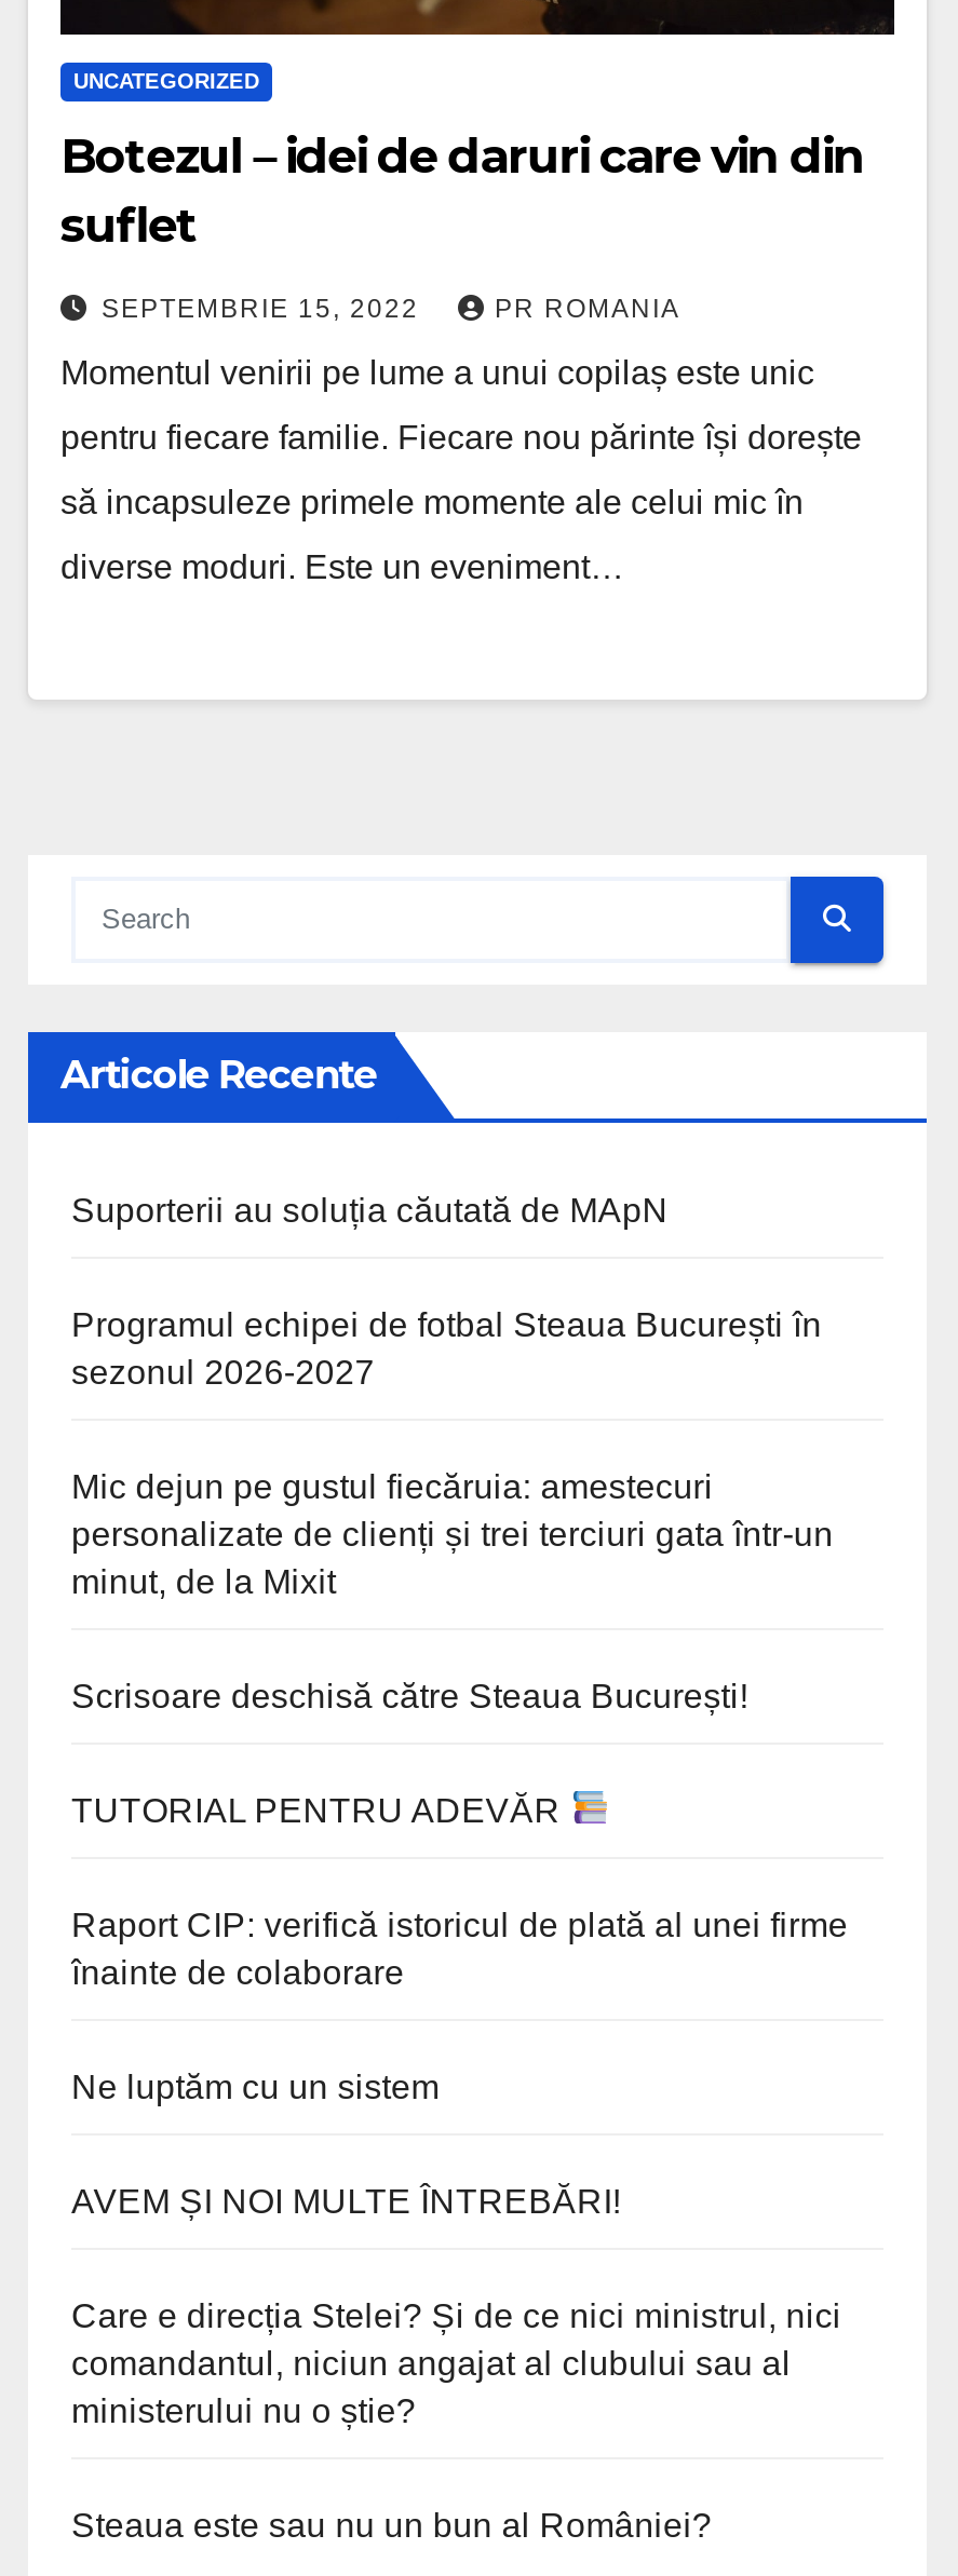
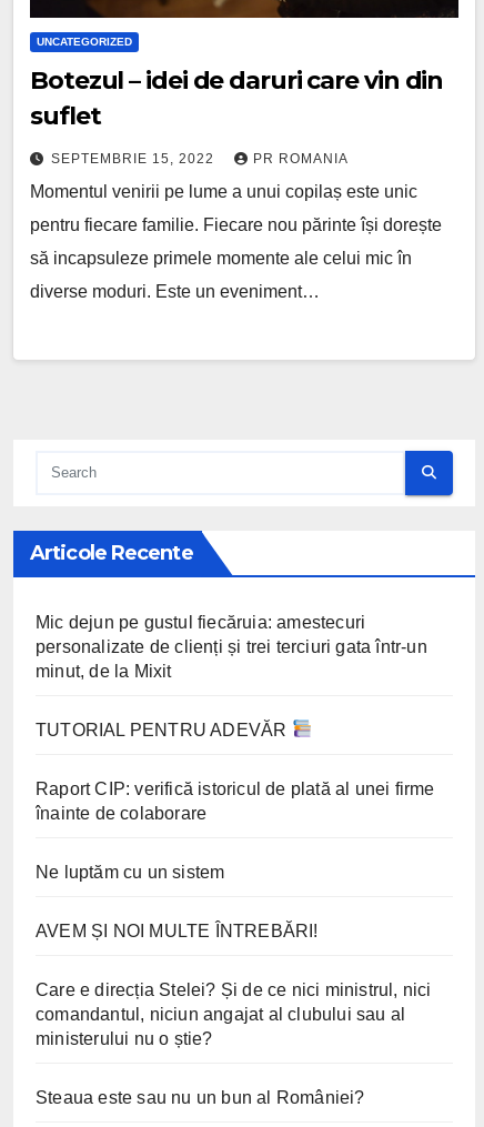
- Suporterii au soluția căutată de MApN
- Programul echipei de fotbal Steaua București în
- sezonul 2026-2027

- Scrisoare deschisă către Steaua București!
